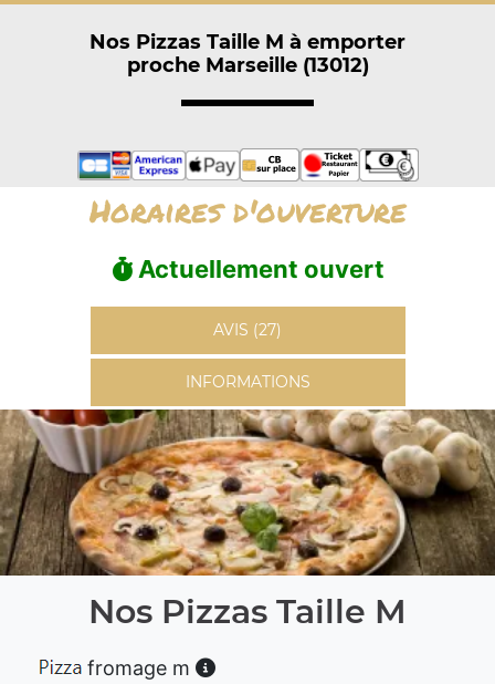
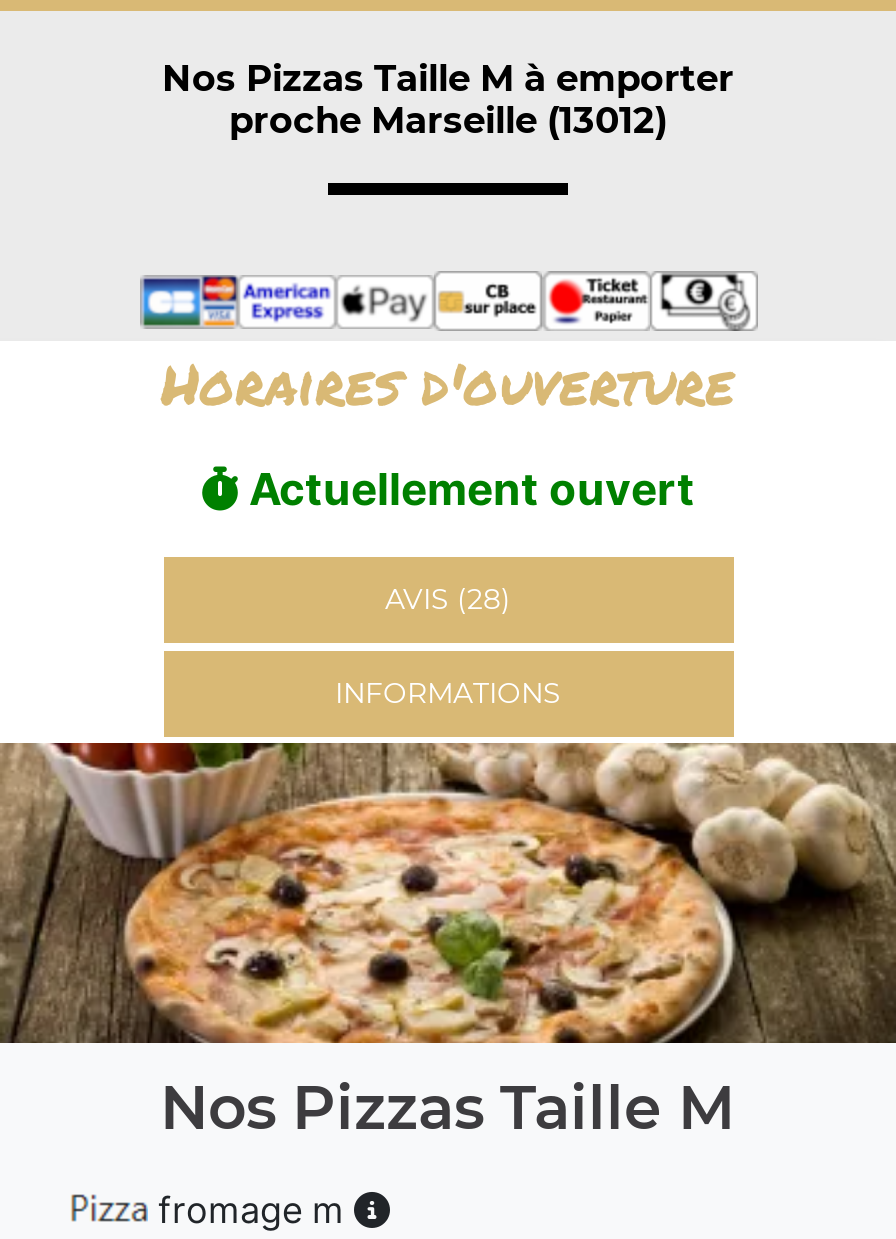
- AVIS (27)
+ AVIS (28)
